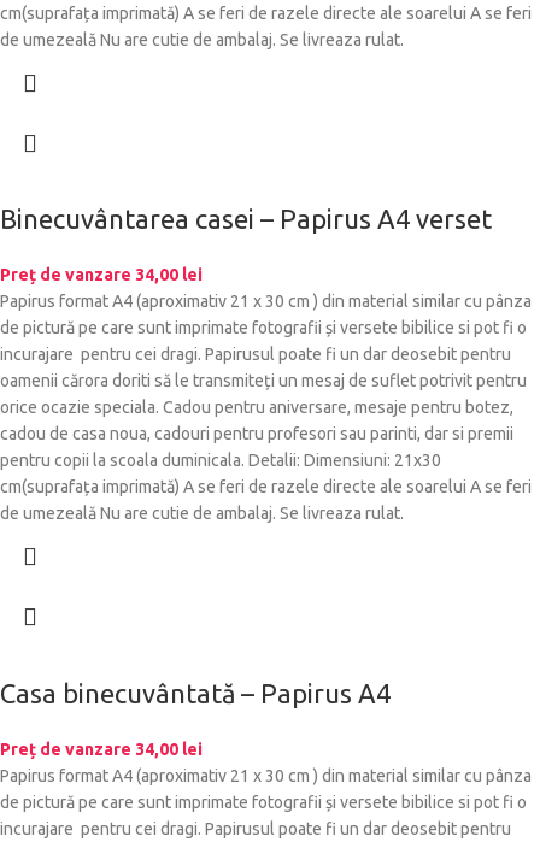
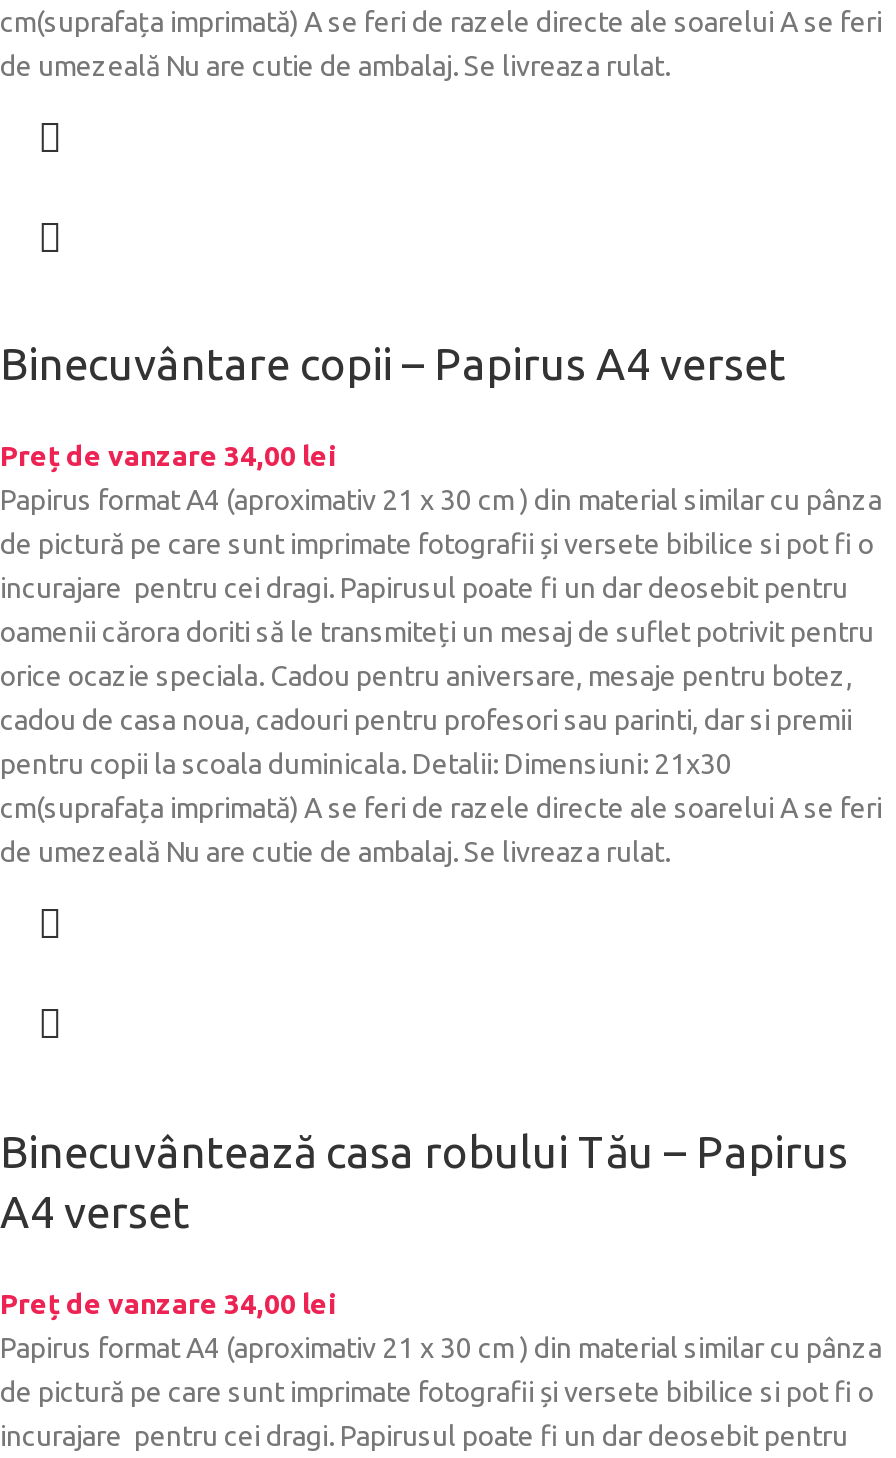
- Binecuvântarea casei – Papirus A4 verset
+ Binecuvântare copii – Papirus A4 verset

- Casa binecuvântată – Papirus A4
+ Binecuvântează casa robului Tău – Papirus
+ A4 verset
